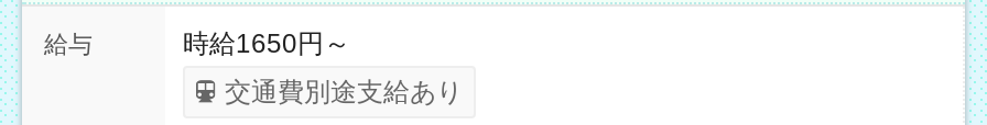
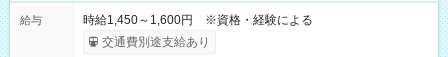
- 時給1650円～
+ 時給1,450～1,600円 ※資格・経験による
